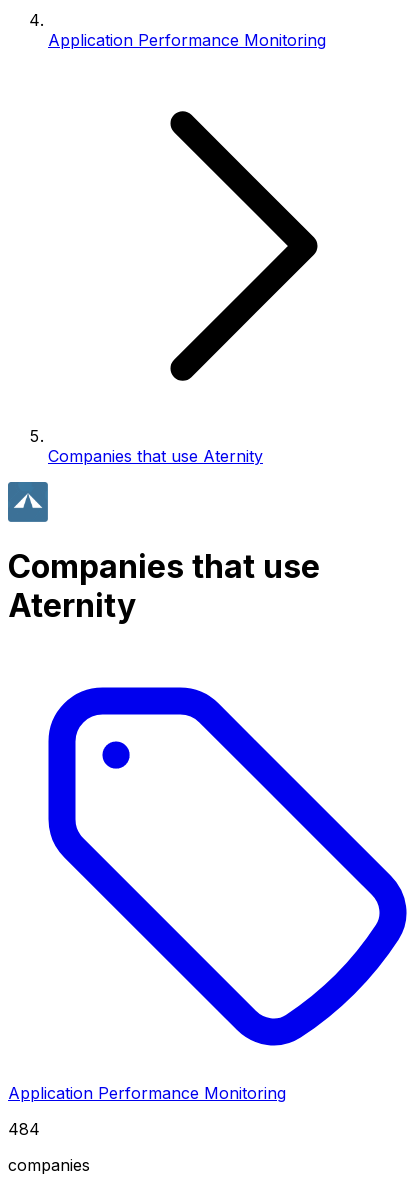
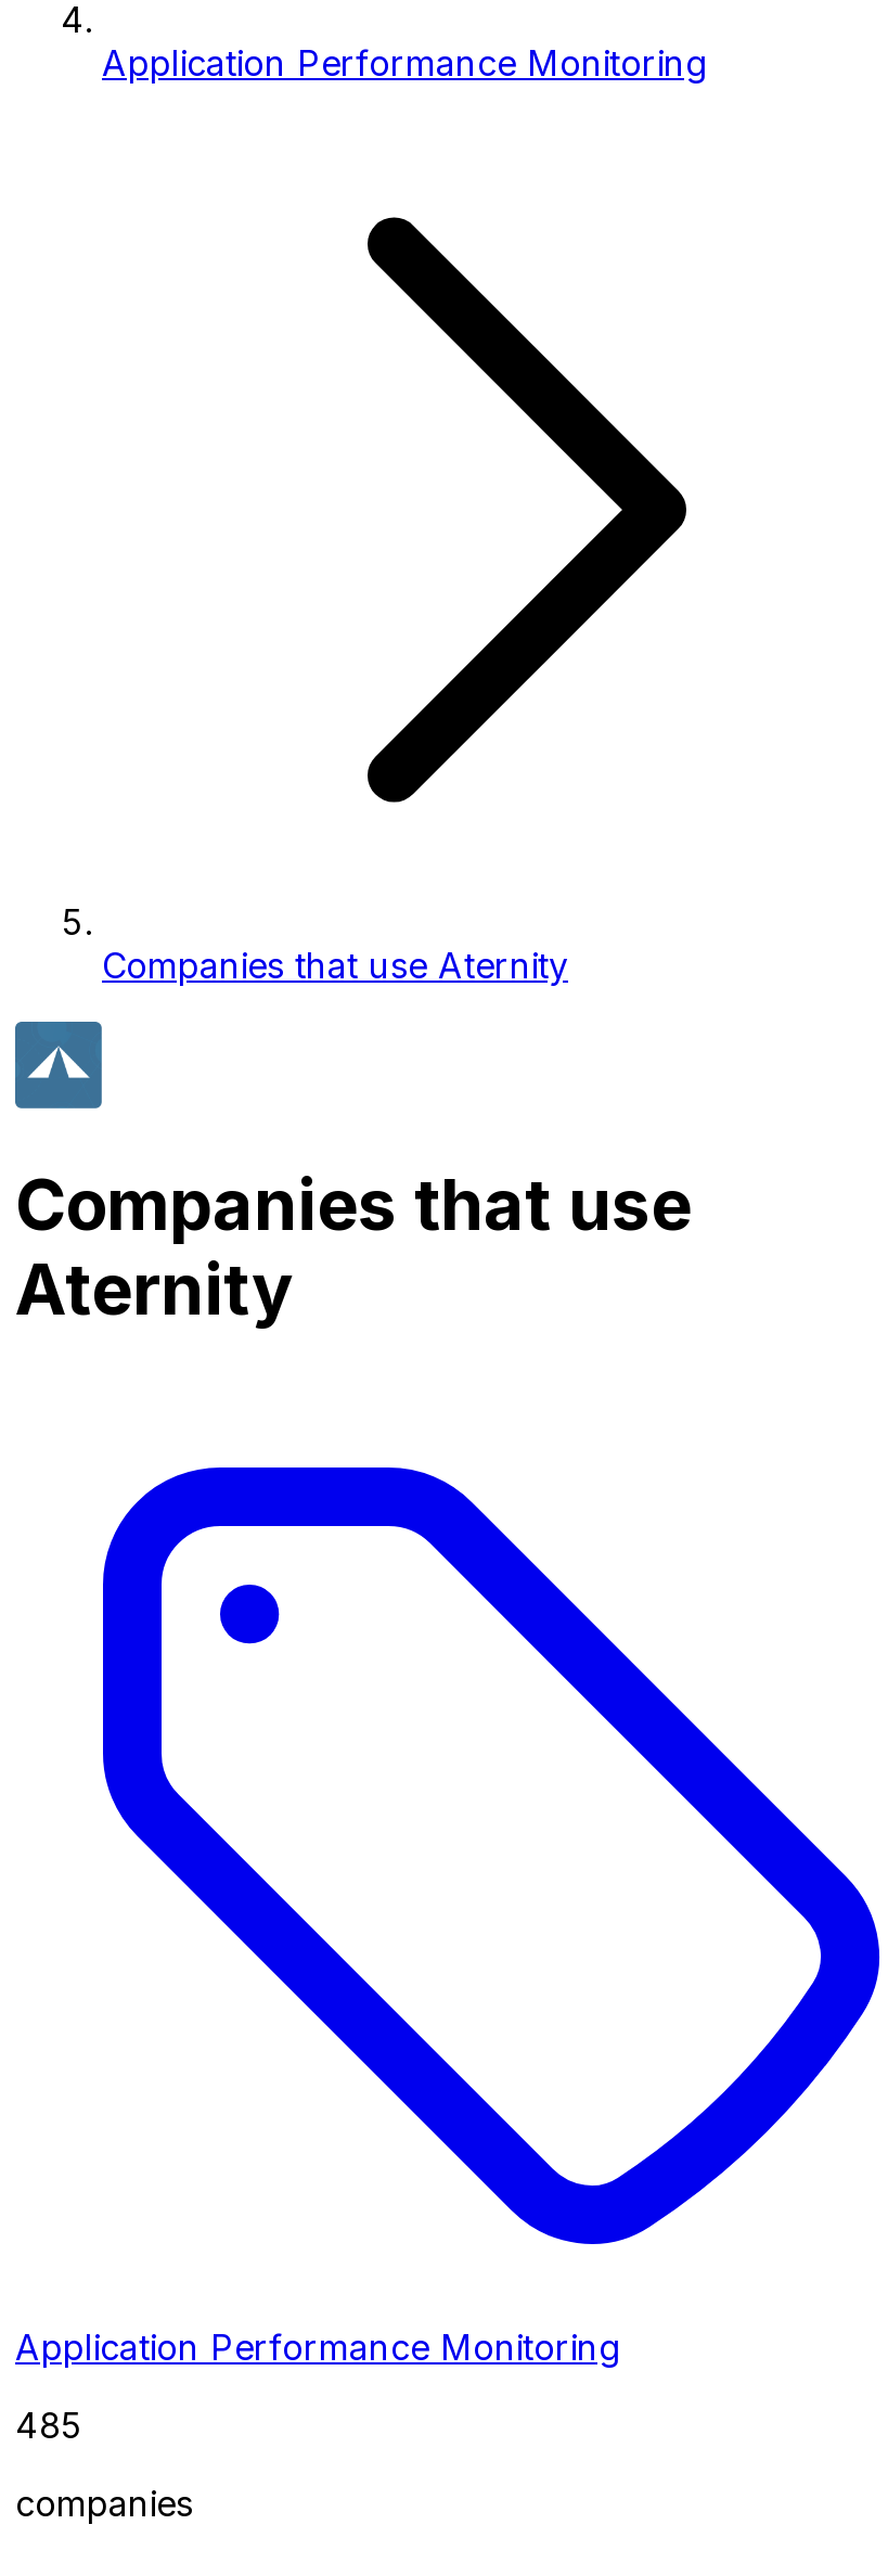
- 484
+ 485
